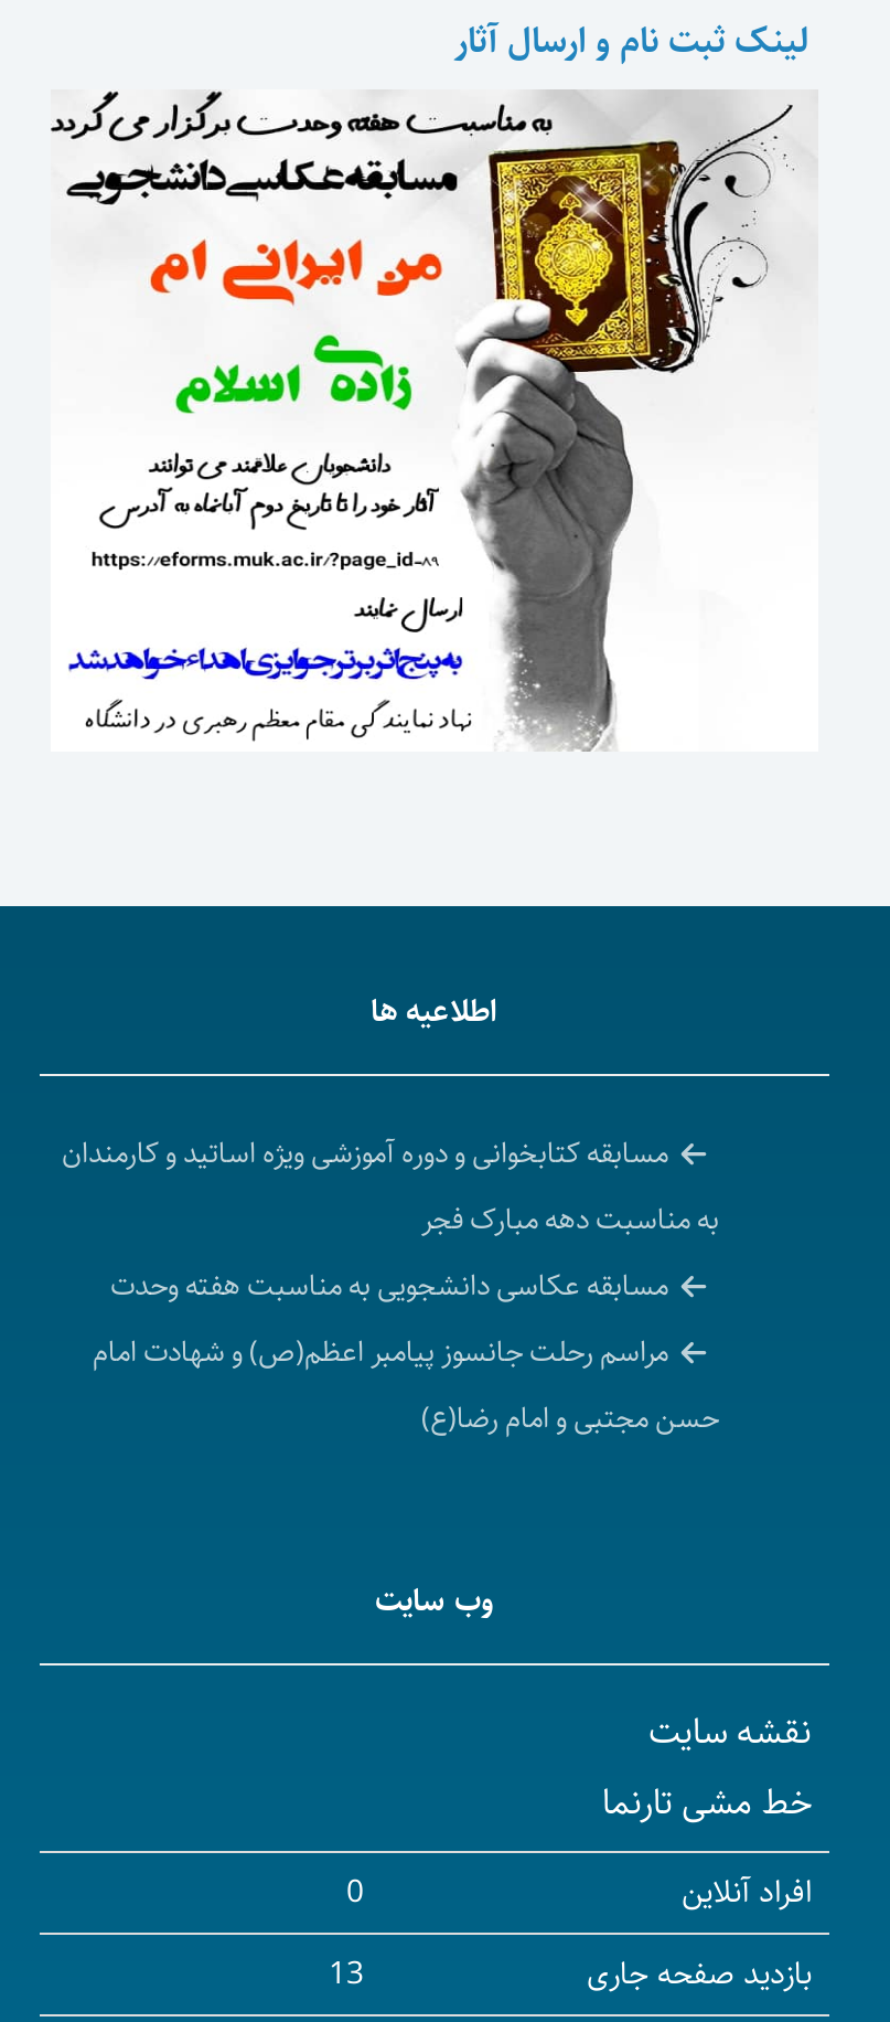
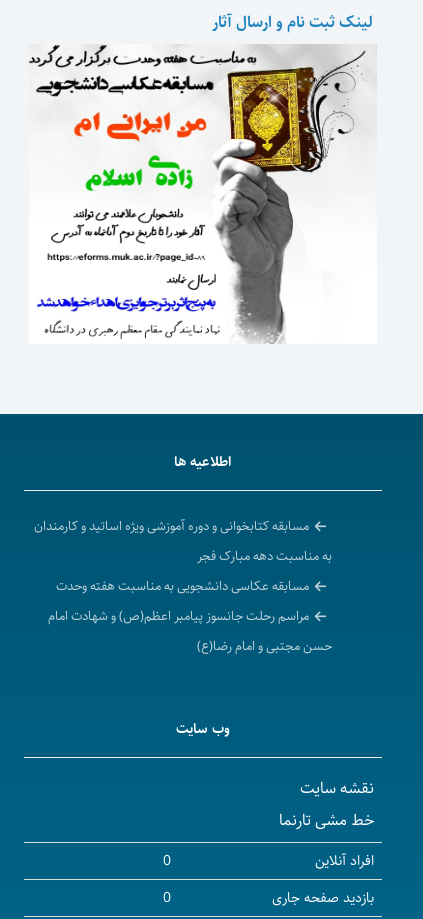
- 13
+ 0
